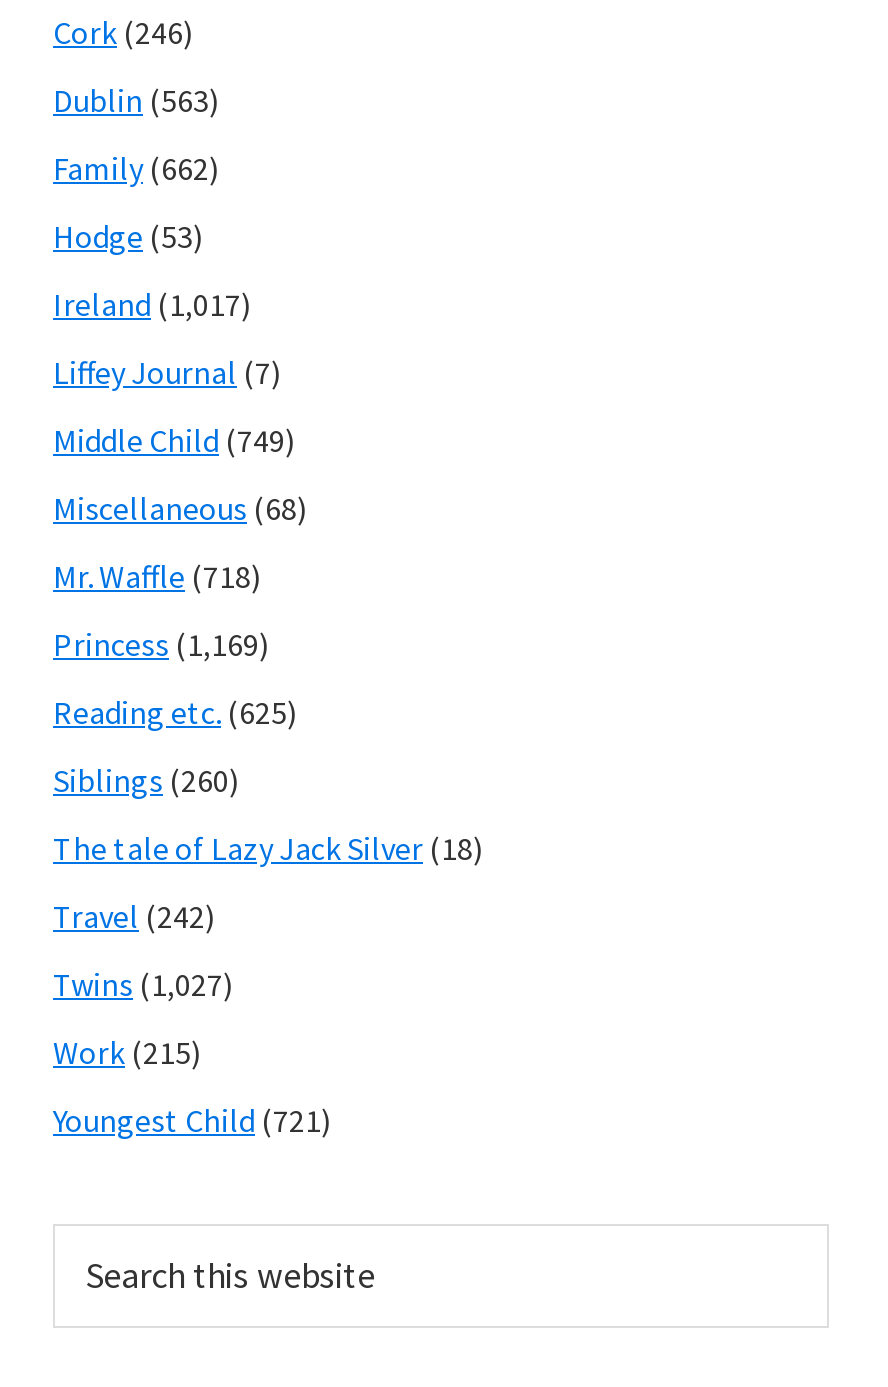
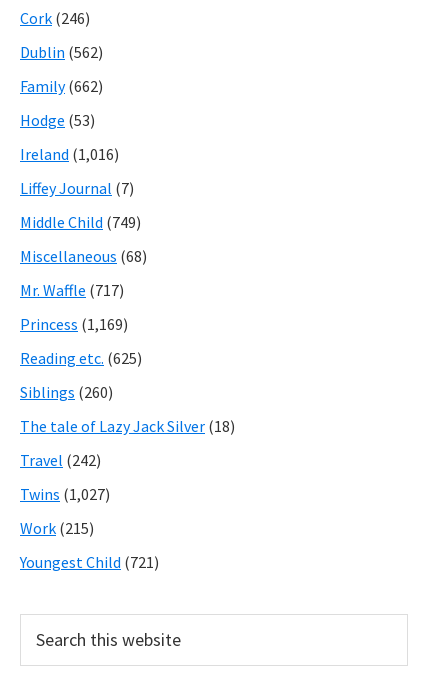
- Dublin (563)
+ Dublin (562)

- Ireland (1,017)
+ Ireland (1,016)

- Mr. Waffle (718)
+ Mr. Waffle (717)
